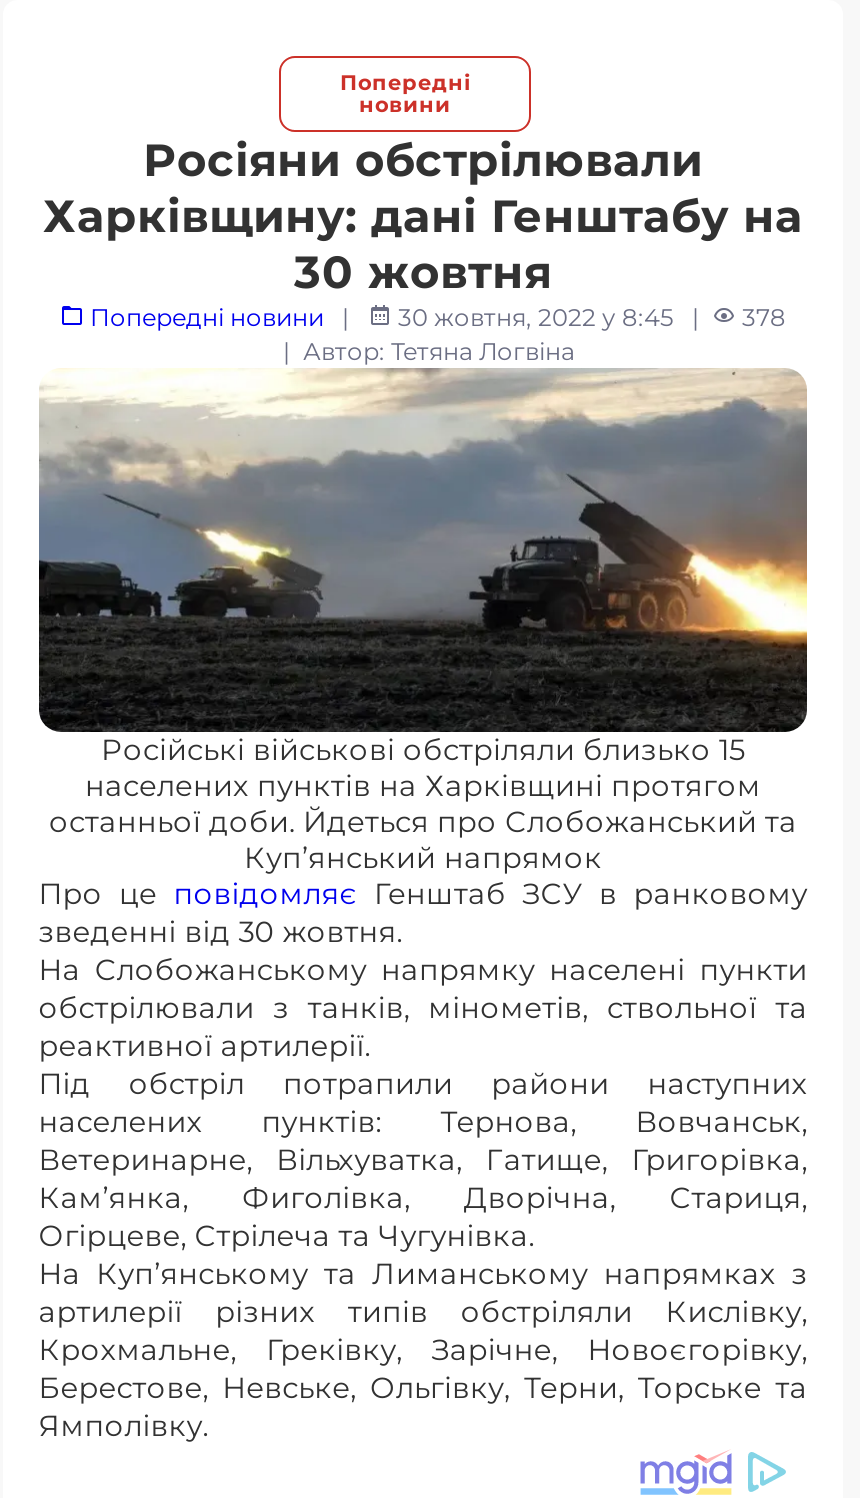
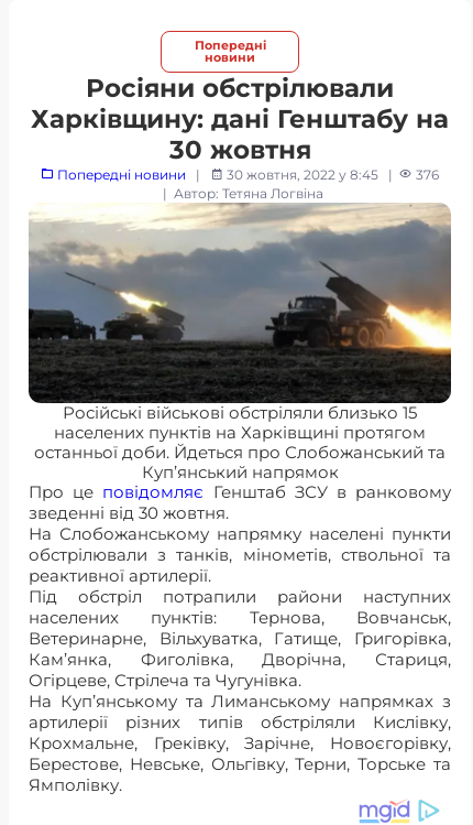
- 378
+ 376
